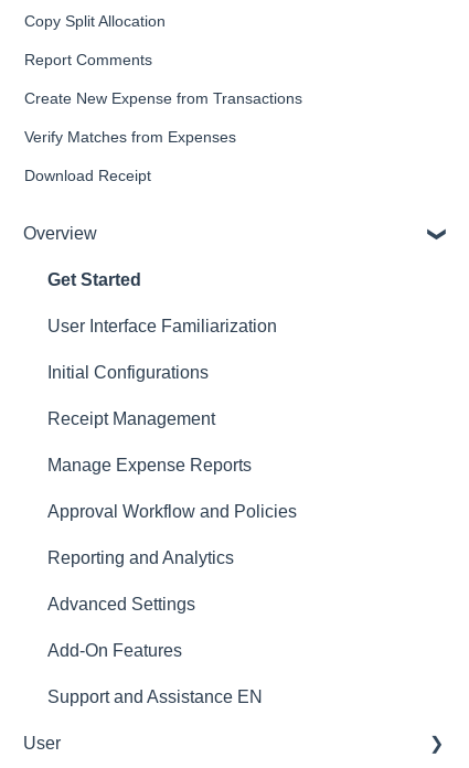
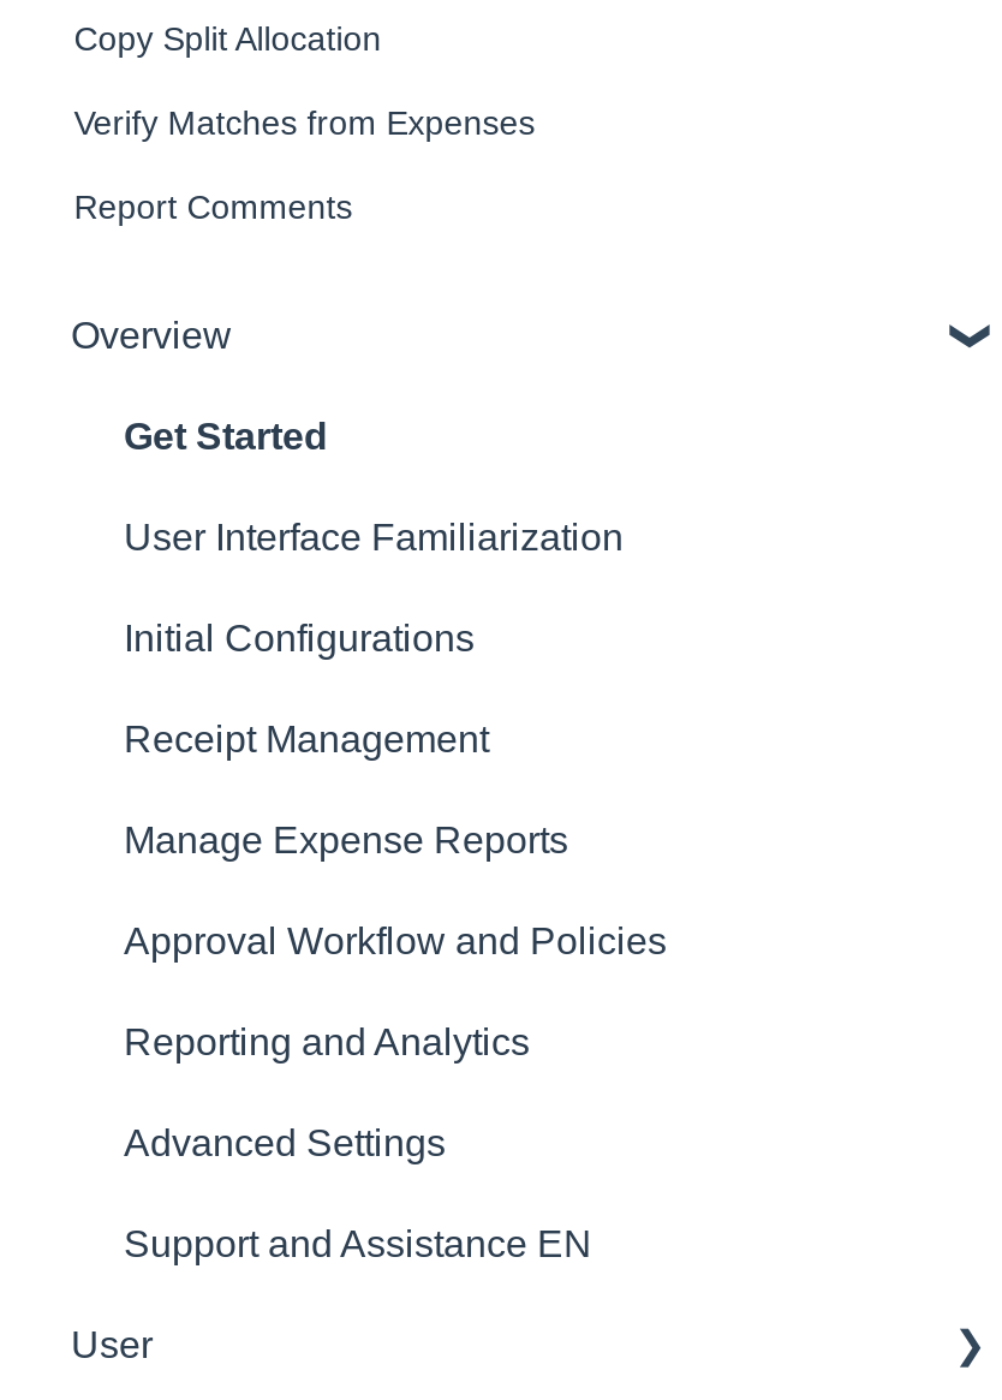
moved down: Report Comments

- Create New Expense from Transactions
- Download Receipt

moved up: Verify Matches from Expenses

- Add-On Features
